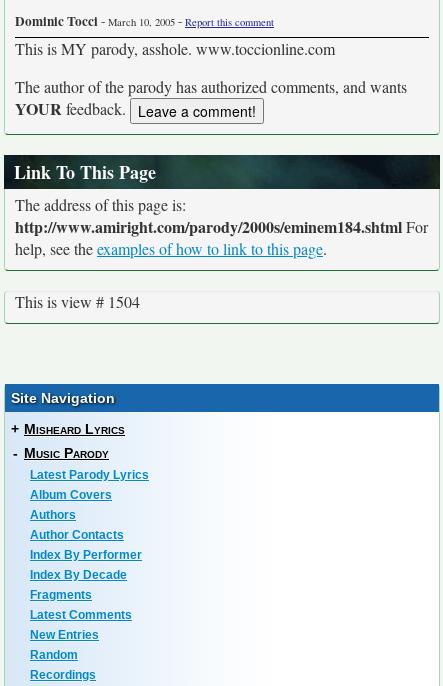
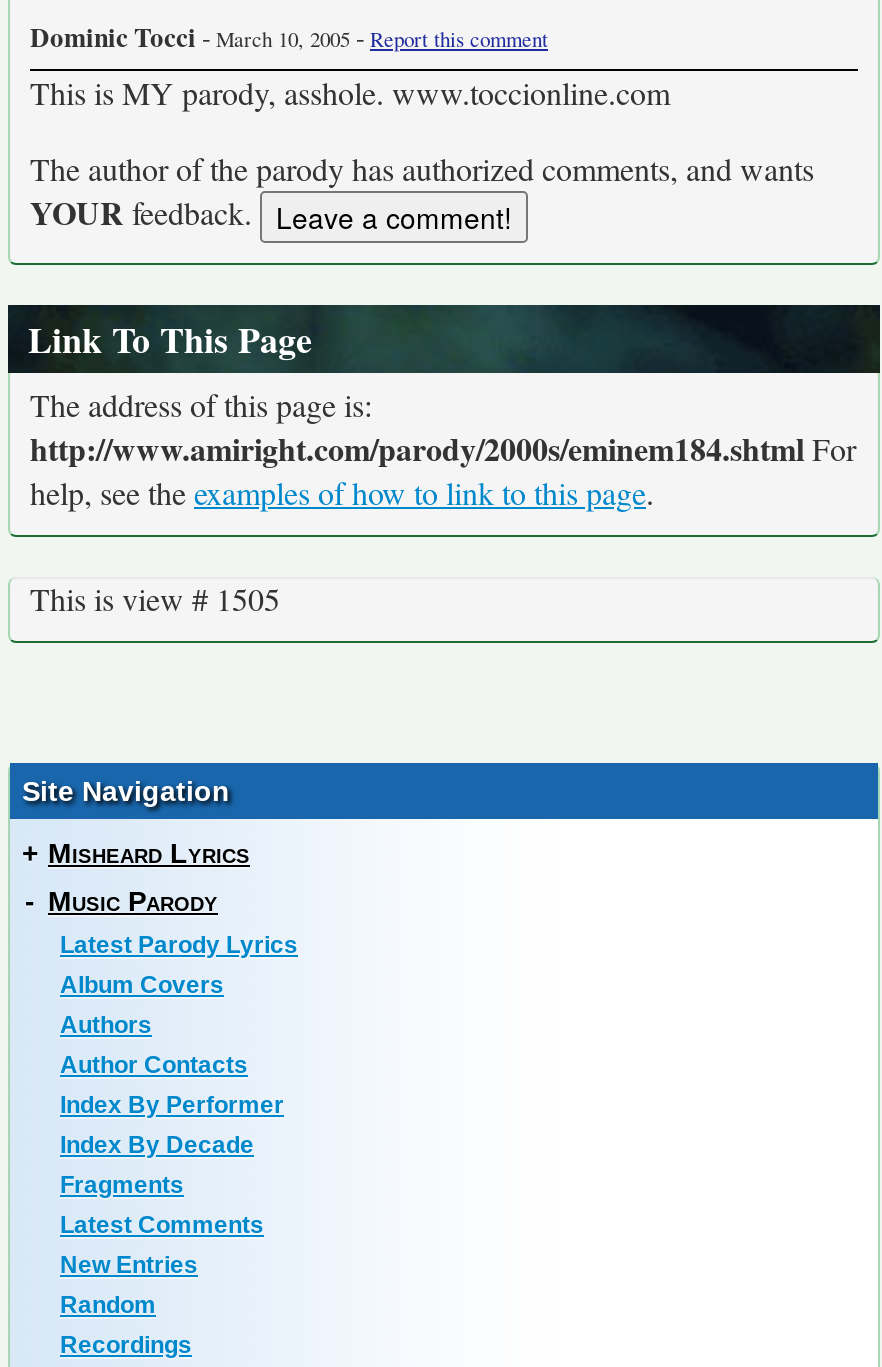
- This is view # 1504
+ This is view # 1505
